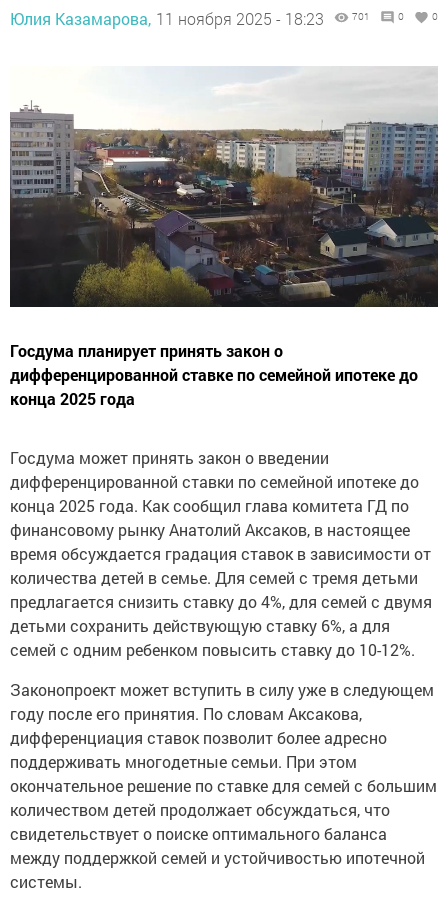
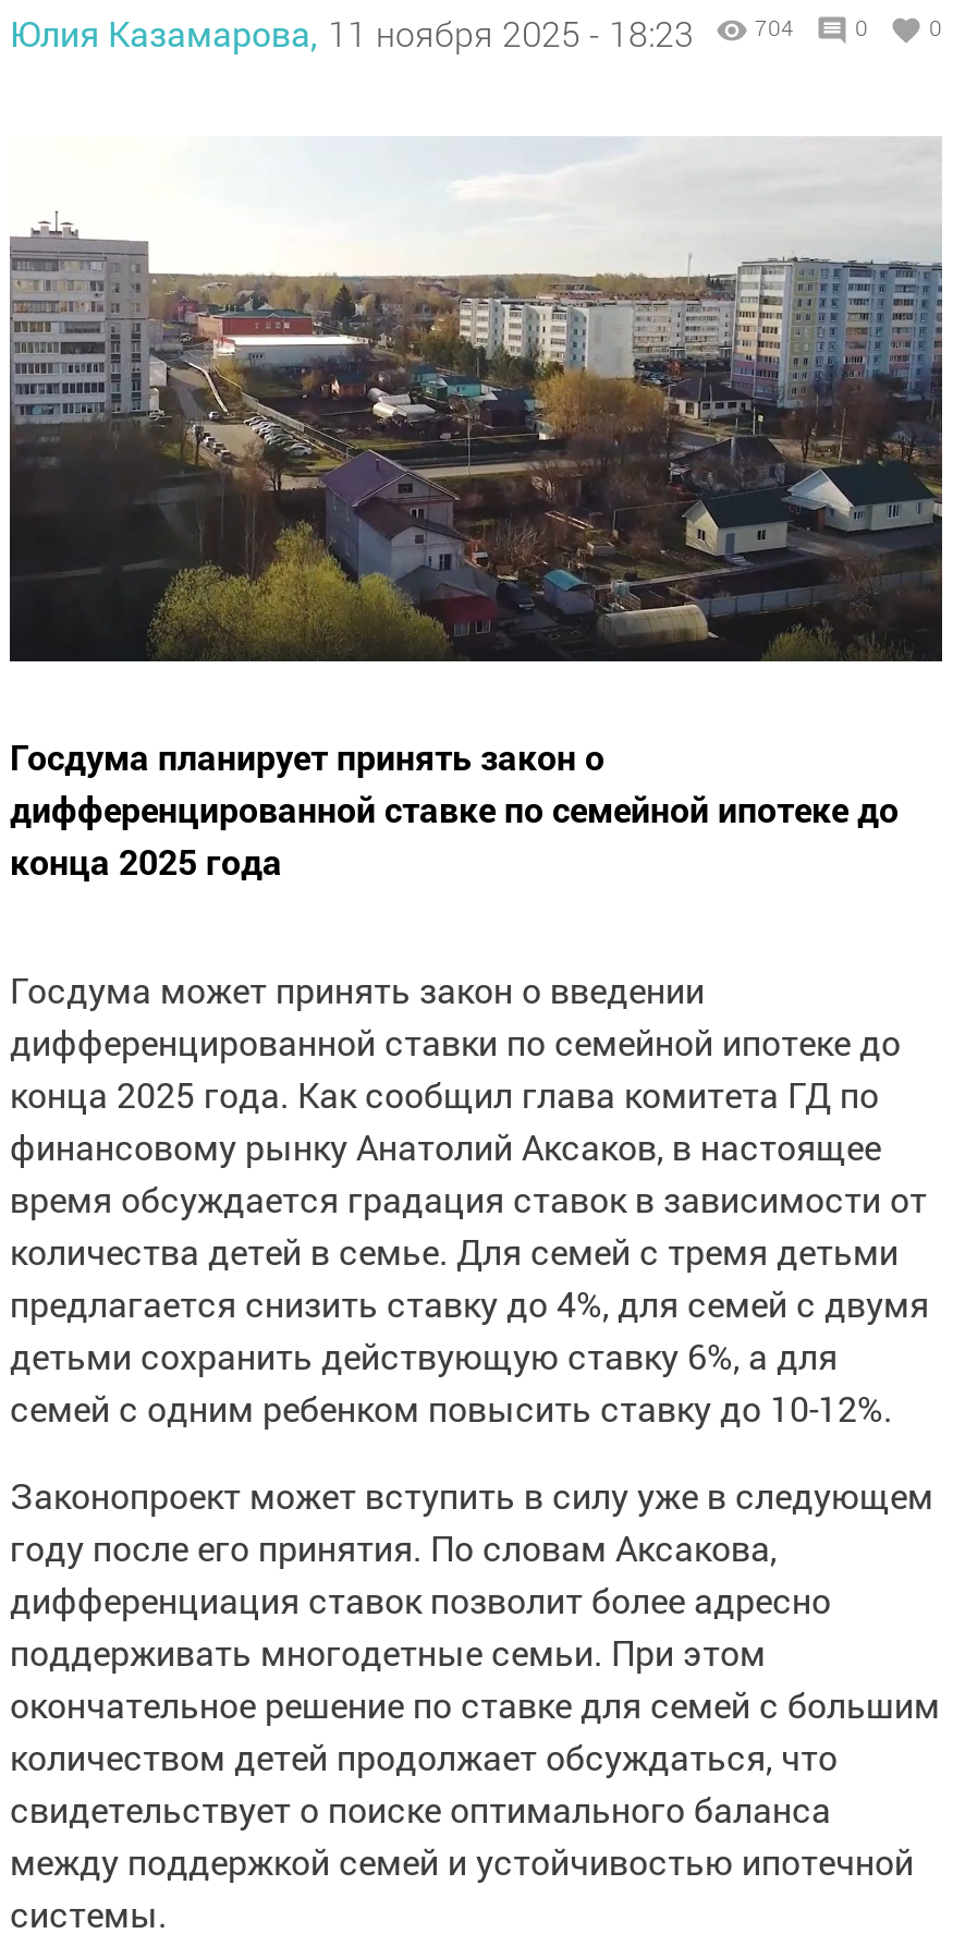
- 701
+ 704
